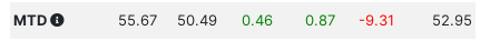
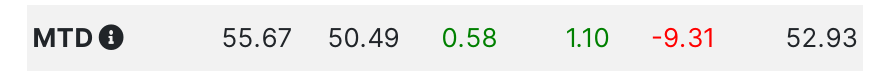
- 0.46
+ 0.58

- 0.87
+ 1.10

- 52.95
+ 52.93
